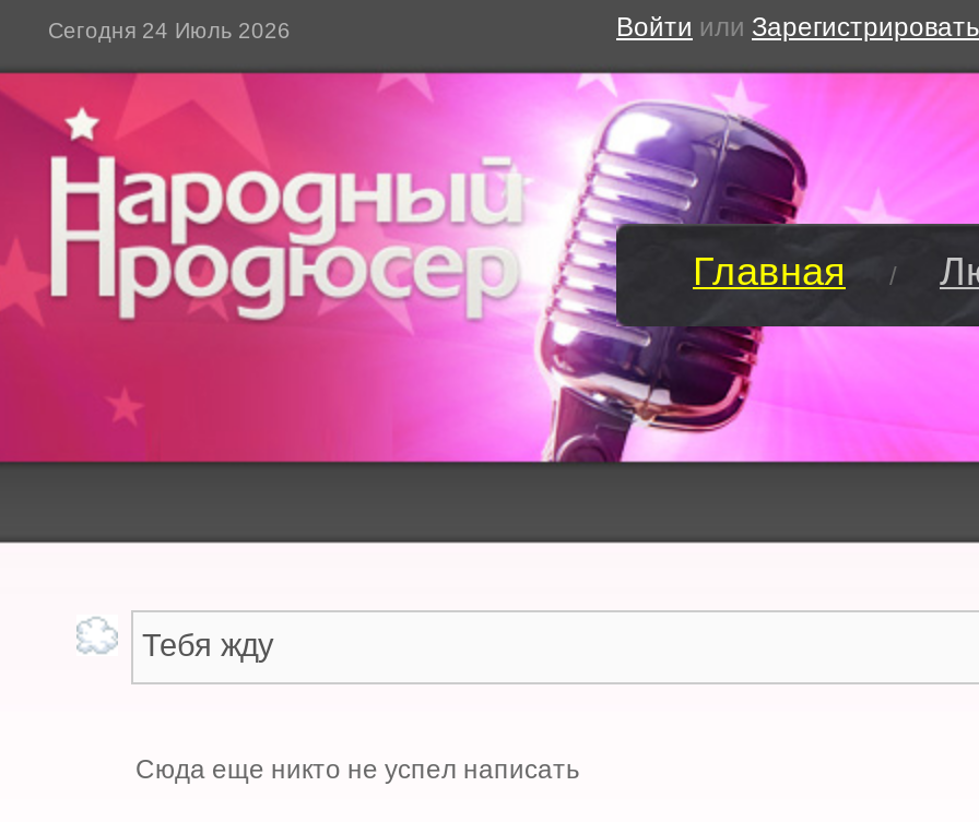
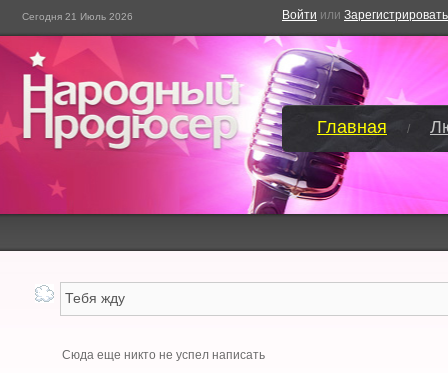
- Сегодня 24 Июль 2026
+ Сегодня 21 Июль 2026
